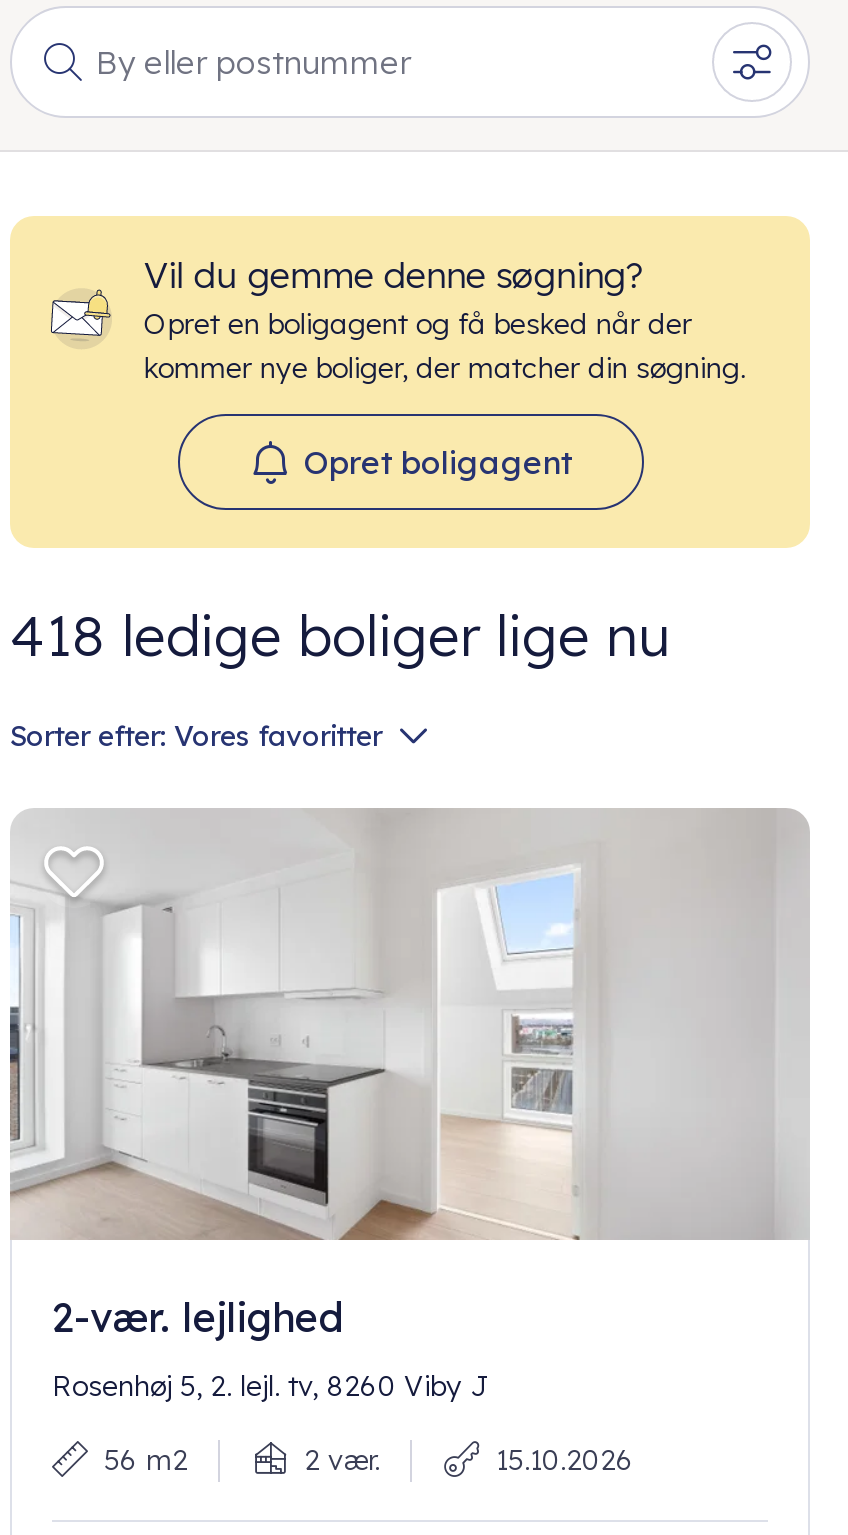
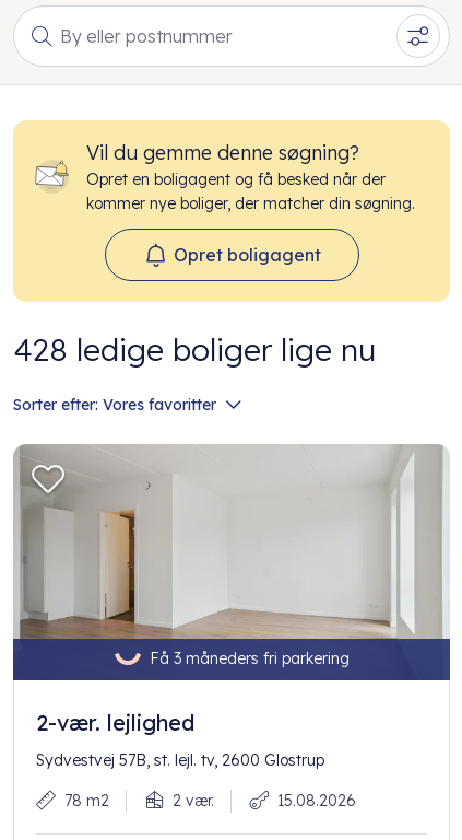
- 418 ledige boliger lige nu
+ 428 ledige boliger lige nu

+ Få 3 måneders fri parkering

- [image]
+ [image]

- Rosenhøj 5, 2. lejl. tv, 8260 Viby J
+ Sydvestvej 57B, st. lejl. tv, 2600 Glostrup

- 56 m2
+ 78 m2

- 15.10.2026
+ 15.08.2026
